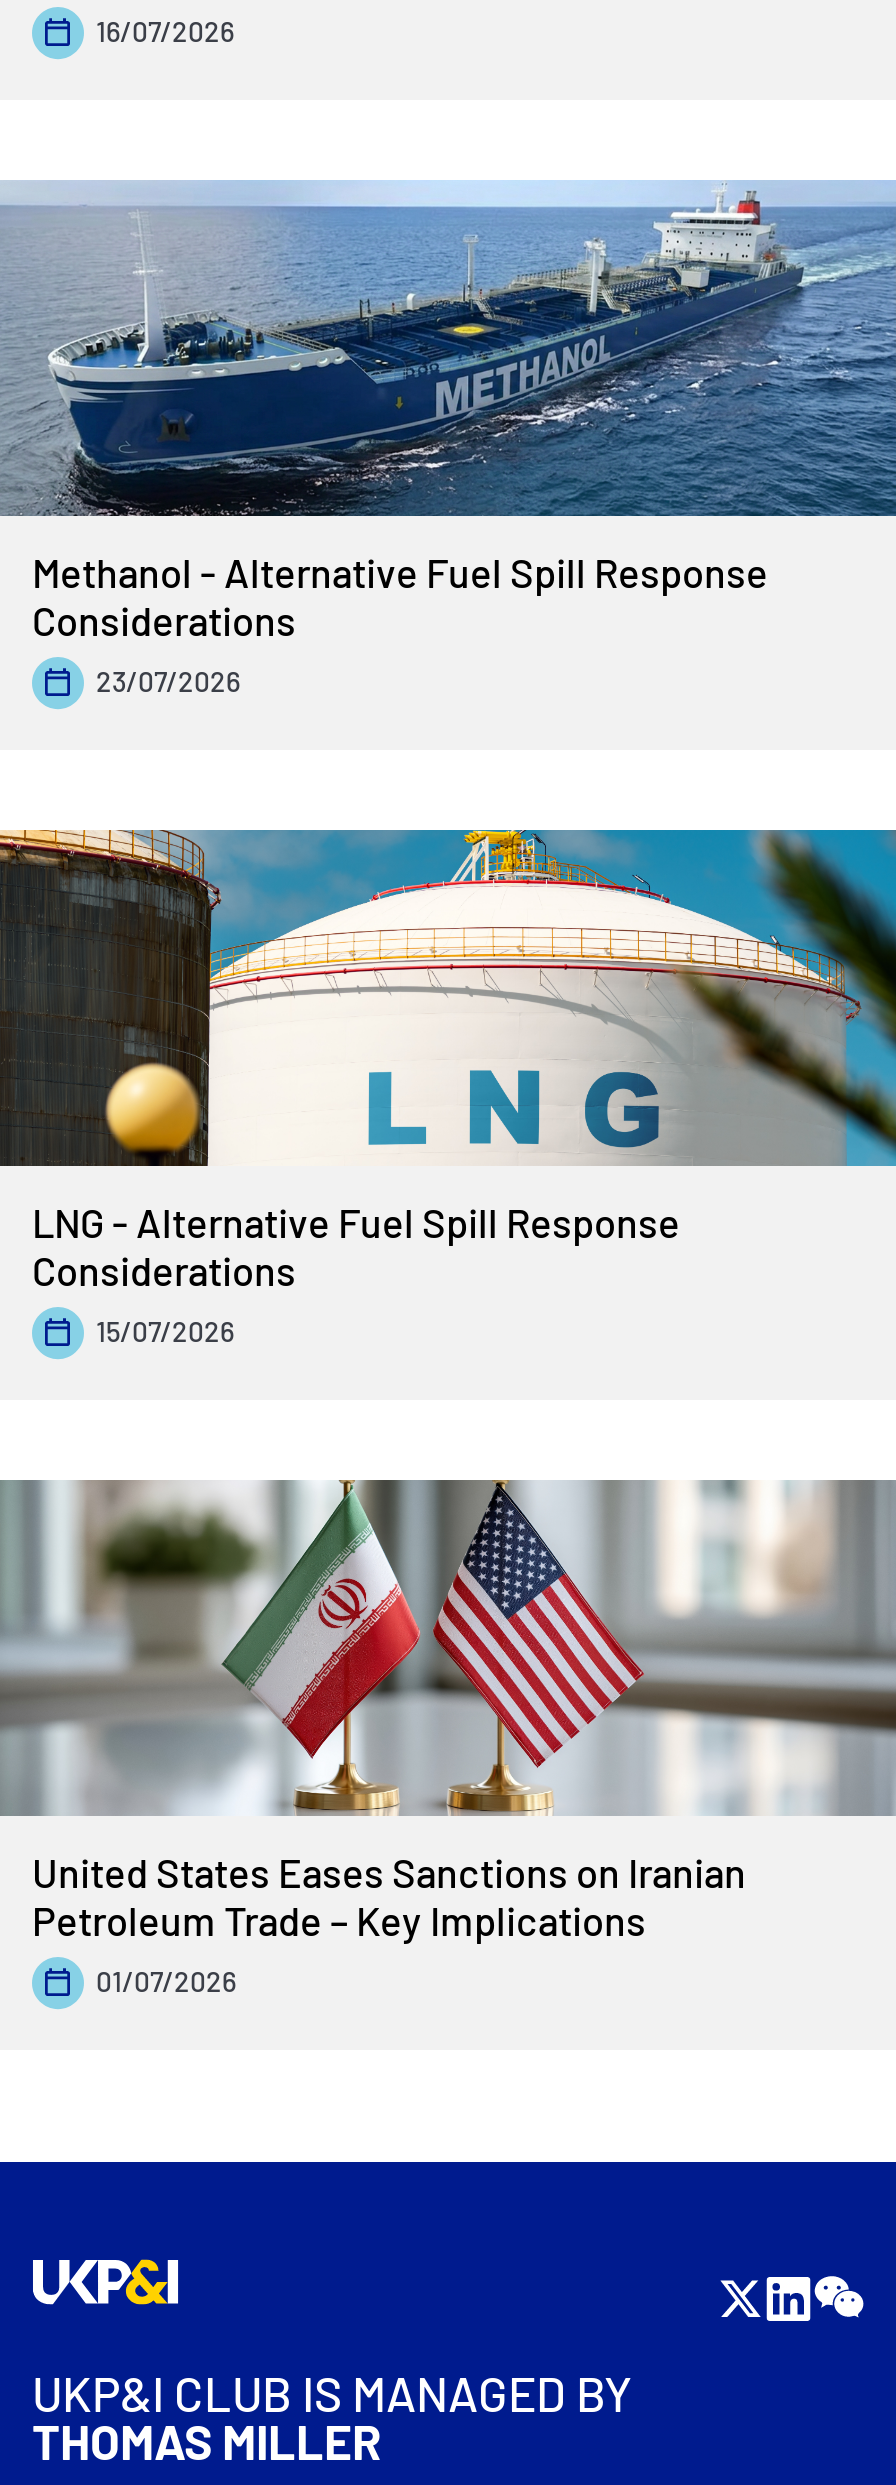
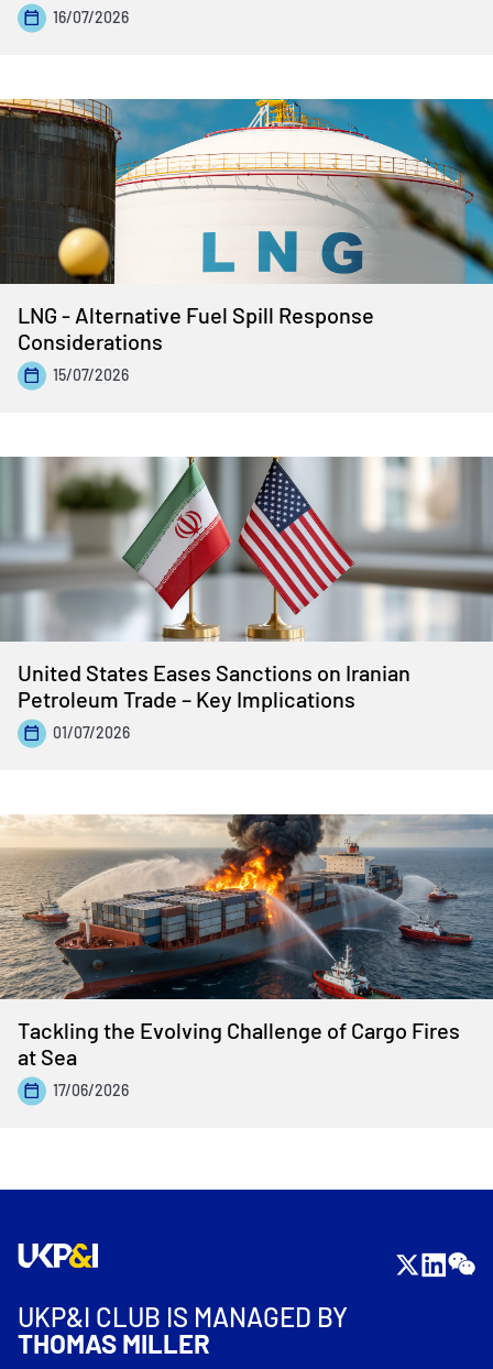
- [image]
- Methanol - Alternative Fuel Spill Response
- Considerations
- 23/07/2026

moved up: [image] | LNG - Alternative Fuel Spill Response | Considerations | 15/07/2026 | United States Eases Sanctions on Iranian | Petroleum Trade – Key Implications | 01/07/2026

+ [image]
+ Tackling the Evolving Challenge of Cargo Fires
+ at Sea
+ 17/06/2026
